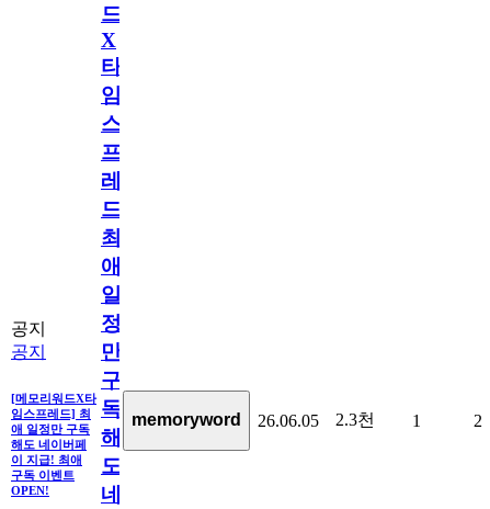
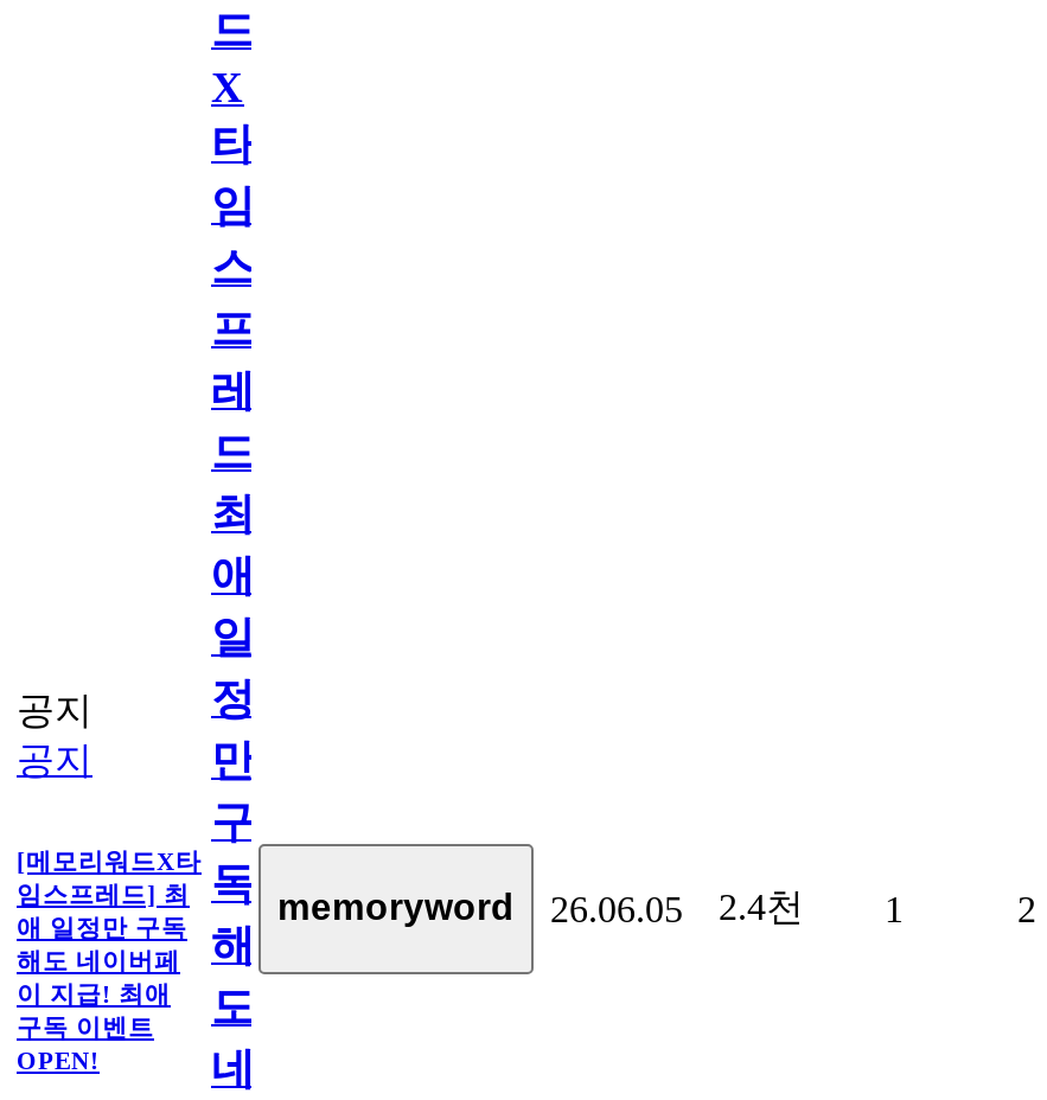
- [메모리워드X타 임스프레드] 최 독 memoryword 26.06.05 2.3천 1
+ [메모리워드X타 임스프레드] 최 독 memoryword 26.06.05 2.4천 1
